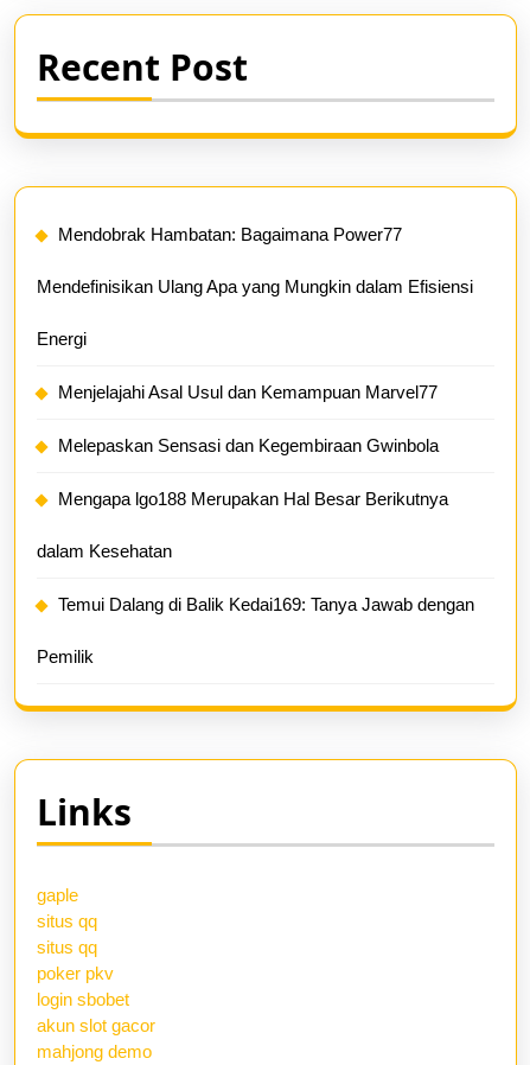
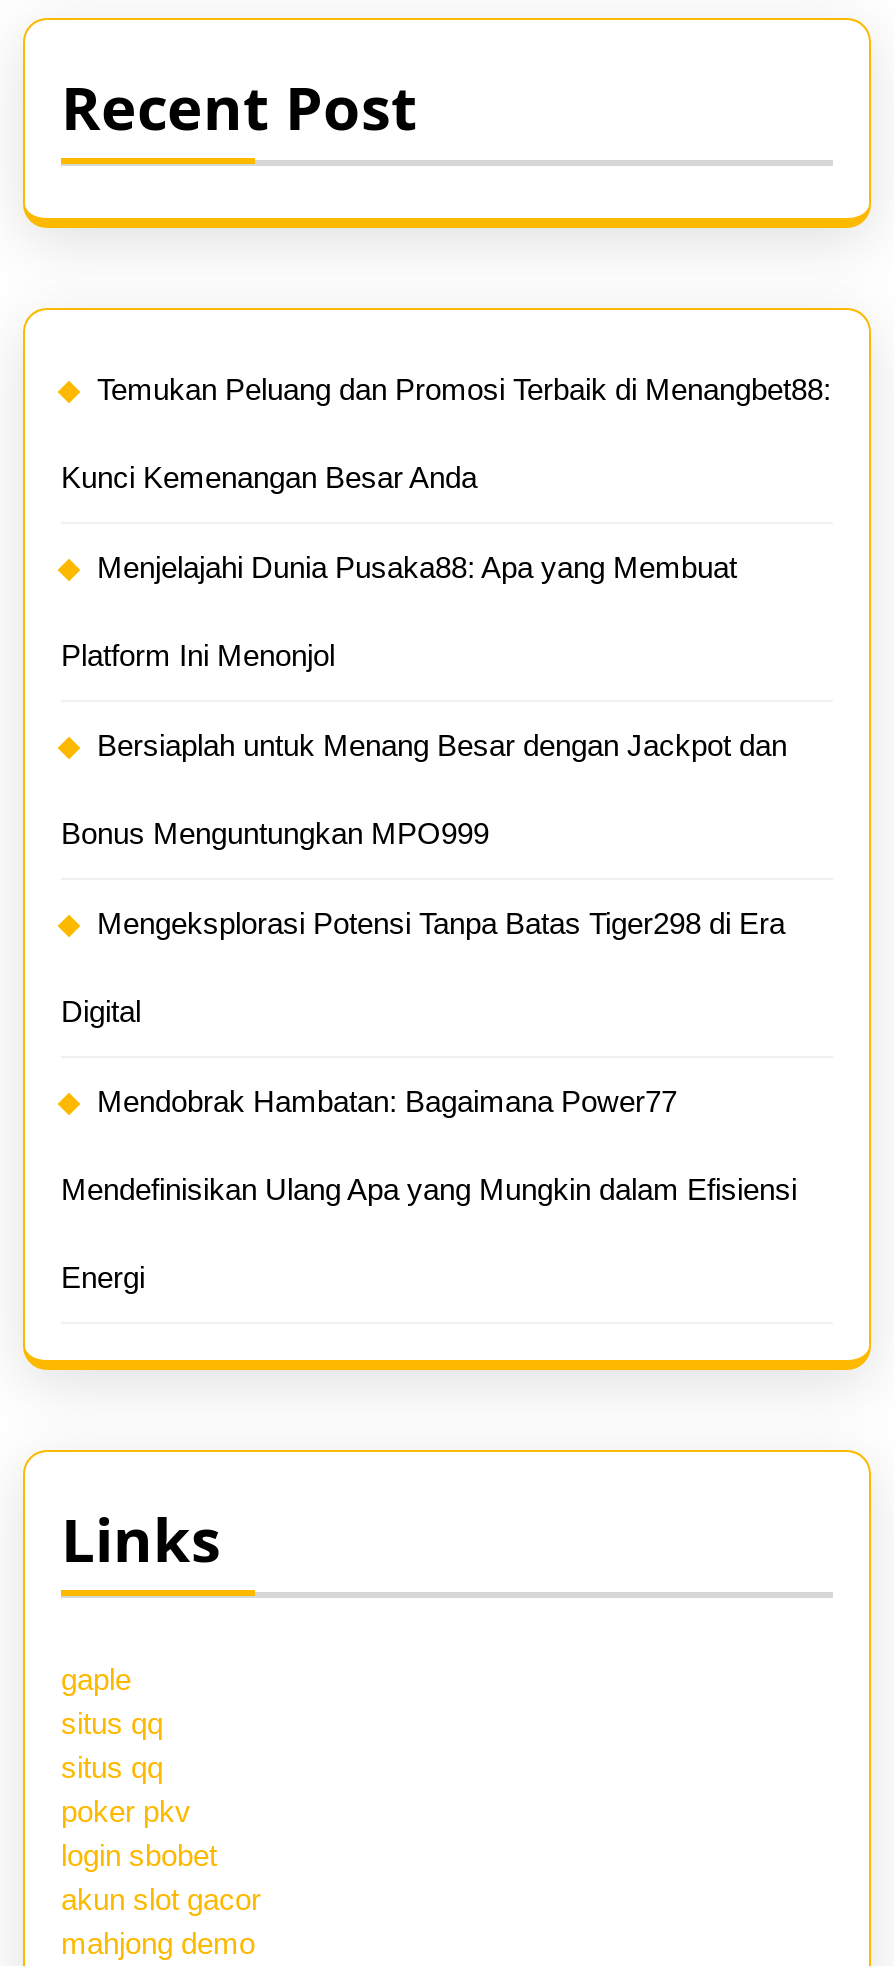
+ Temukan Peluang dan Promosi Terbaik di Menangbet88:
+ Kunci Kemenangan Besar Anda
+ Menjelajahi Dunia Pusaka88: Apa yang Membuat
+ Platform Ini Menonjol
+ Bersiaplah untuk Menang Besar dengan Jackpot dan
+ Bonus Menguntungkan MPO999
+ Mengeksplorasi Potensi Tanpa Batas Tiger298 di Era
+ Digital

moved down: Mendobrak Hambatan: Bagaimana Power77 | Mendefinisikan Ulang Apa yang Mungkin dalam Efisiensi | Energi

- Menjelajahi Asal Usul dan Kemampuan Marvel77
- Melepaskan Sensasi dan Kegembiraan Gwinbola
- Mengapa lgo188 Merupakan Hal Besar Berikutnya
- dalam Kesehatan
- Temui Dalang di Balik Kedai169: Tanya Jawab dengan
- Pemilik
